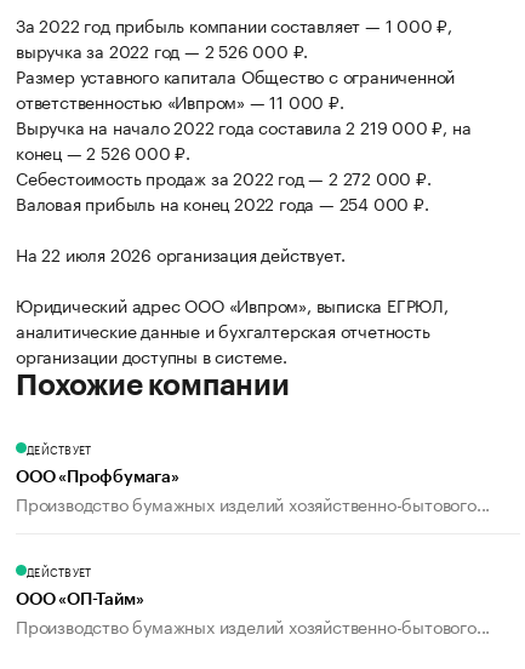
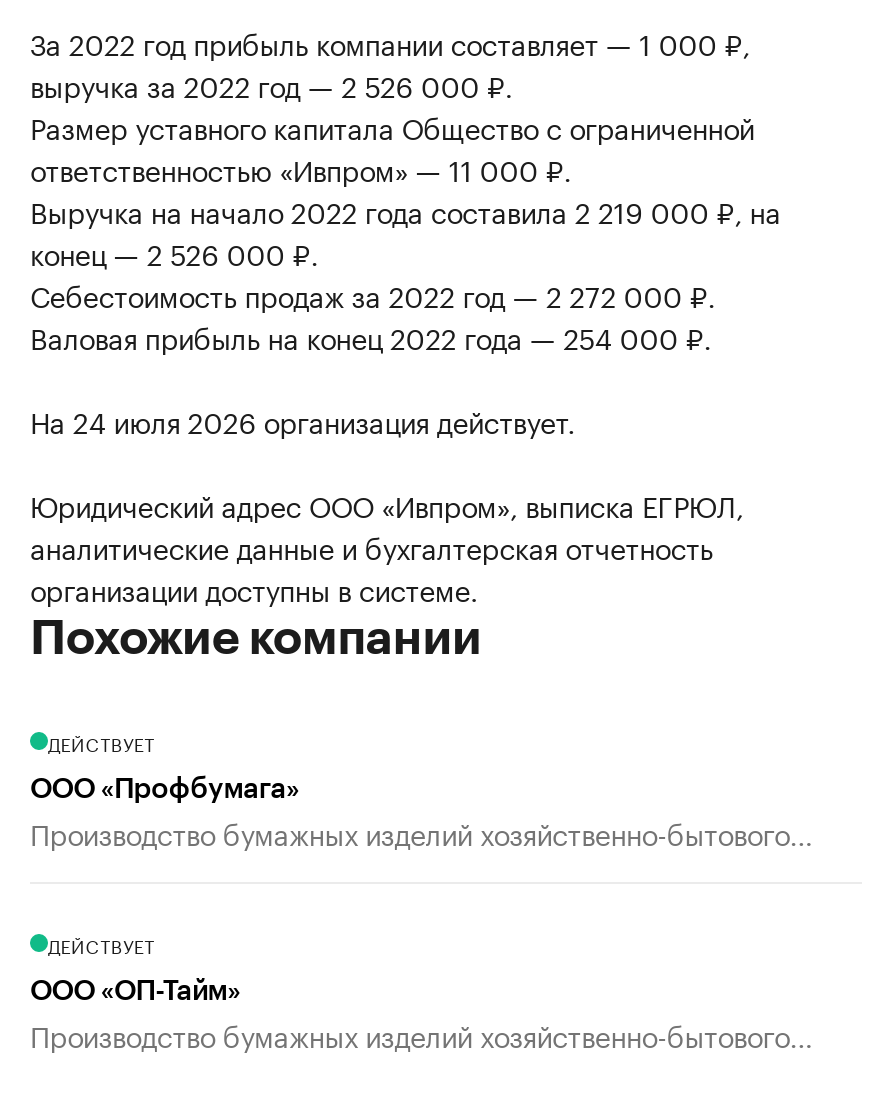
- На 22 июля 2026 организация действует.
+ На 24 июля 2026 организация действует.
